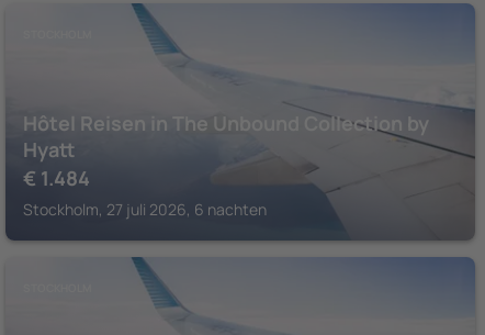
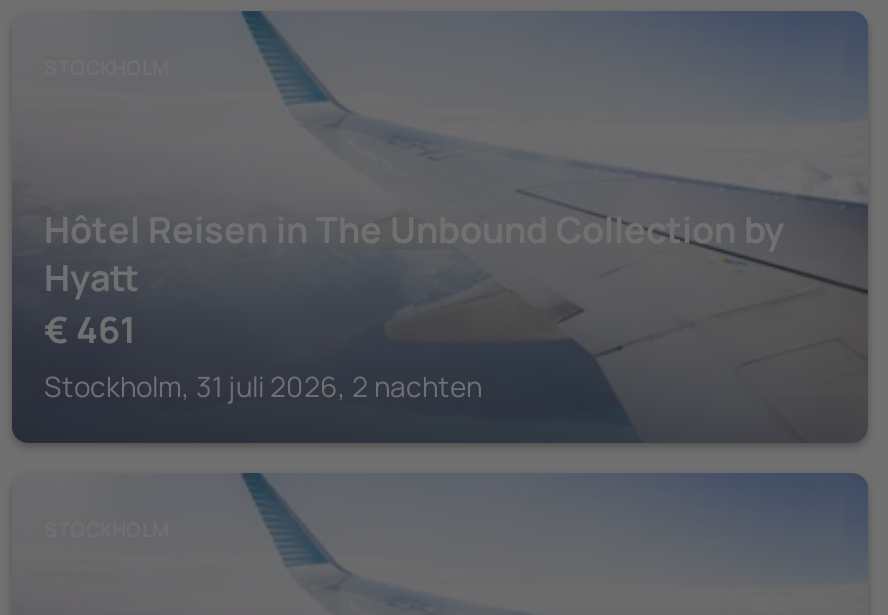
- € 1.484
+ € 461

- Stockholm, 27 juli 2026, 6 nachten
+ Stockholm, 31 juli 2026, 2 nachten
